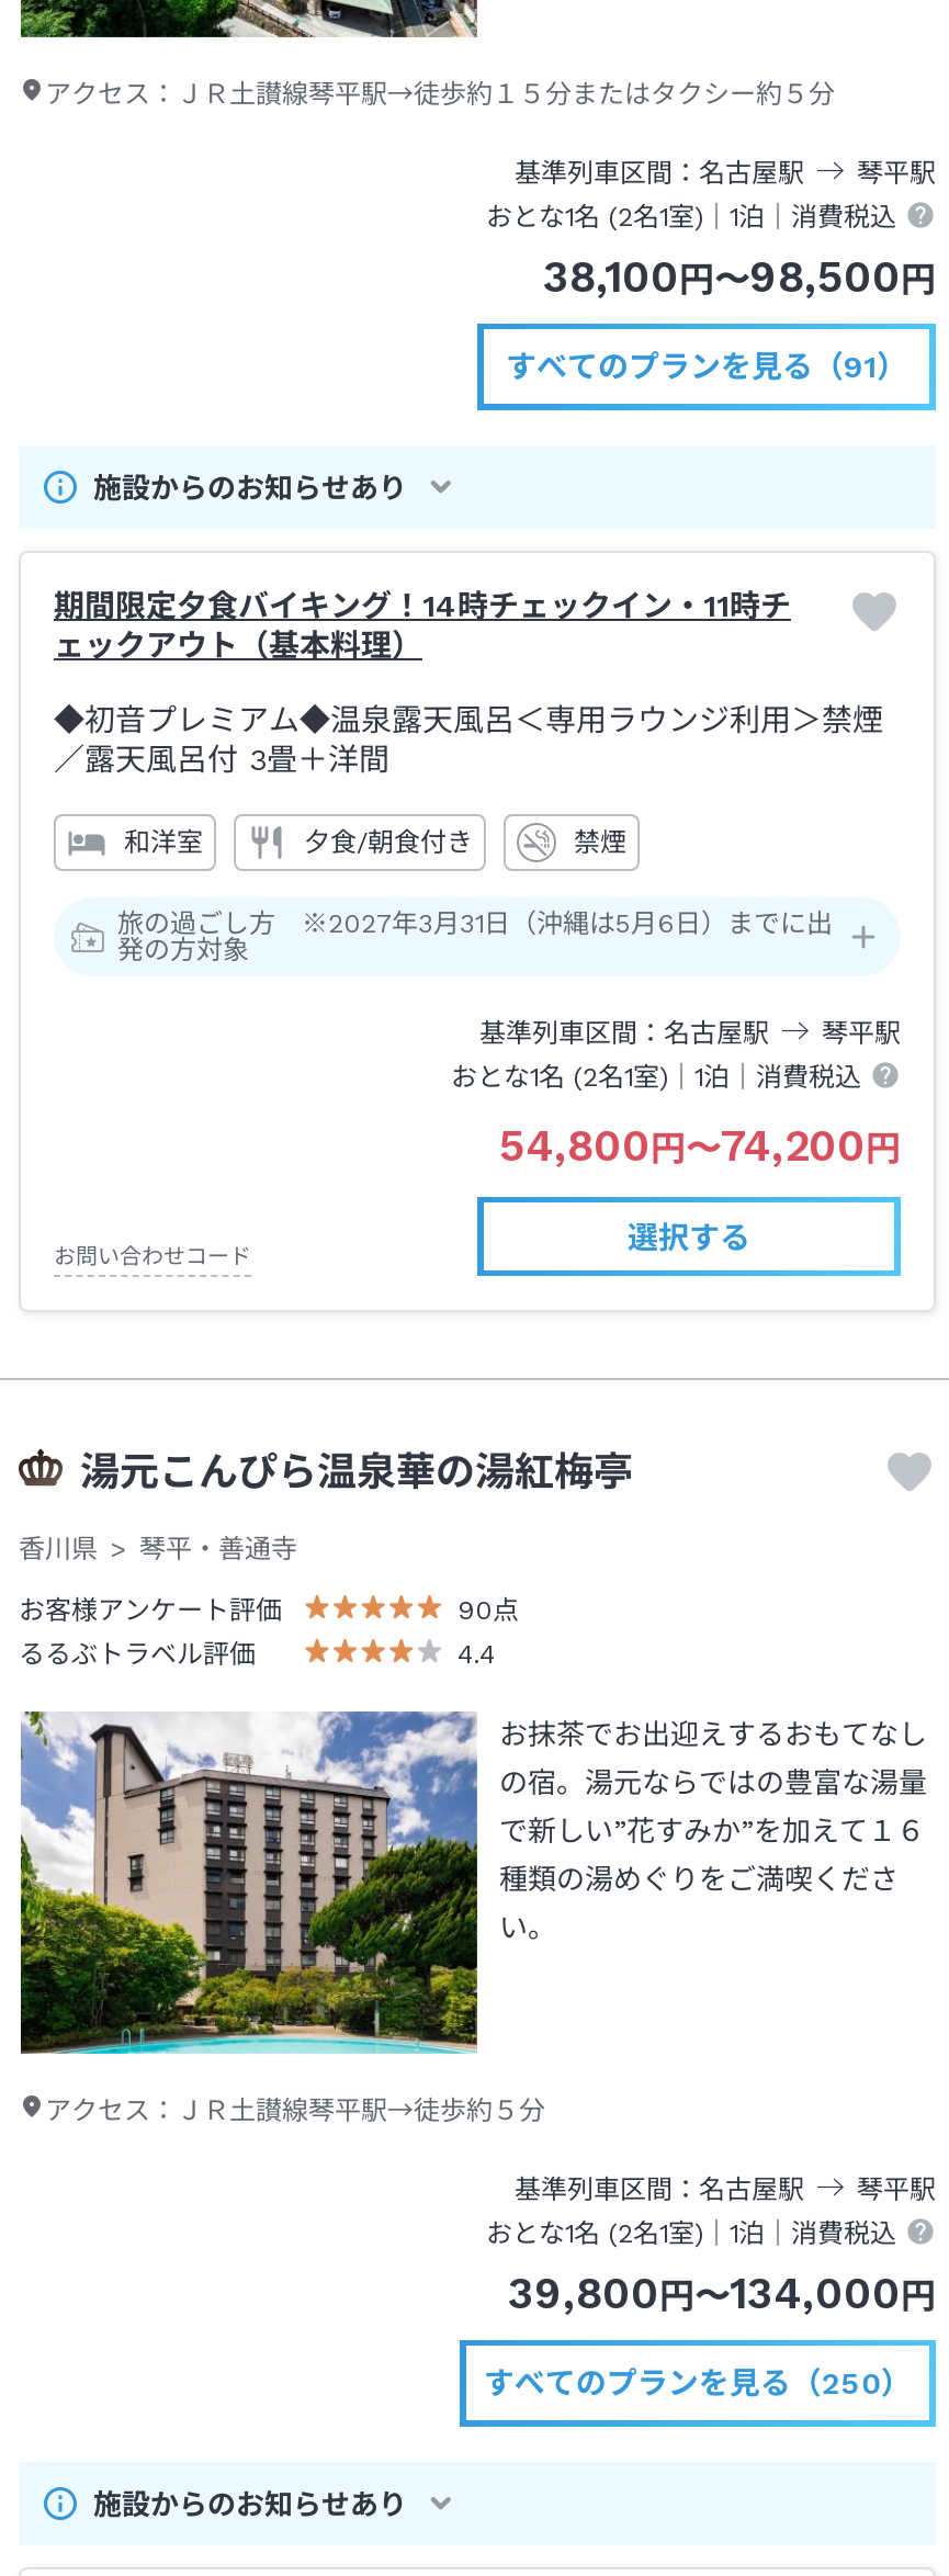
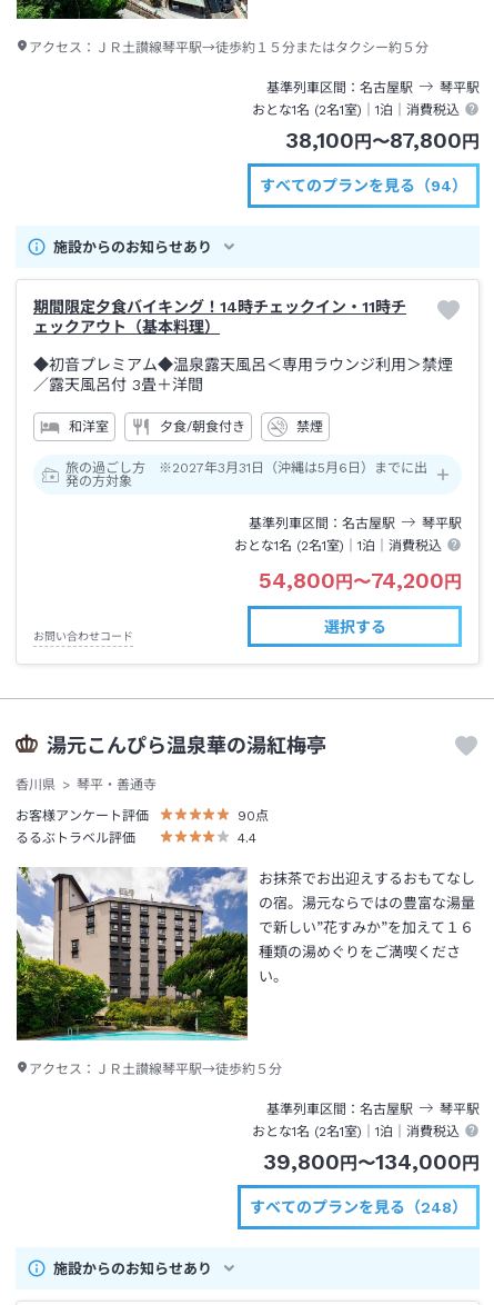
- 38,100円〜98,500円
+ 38,100円〜87,800円

- すべてのプランを見る（91）
+ すべてのプランを見る（94）

- すべてのプランを見る（250）
+ すべてのプランを見る（248）
